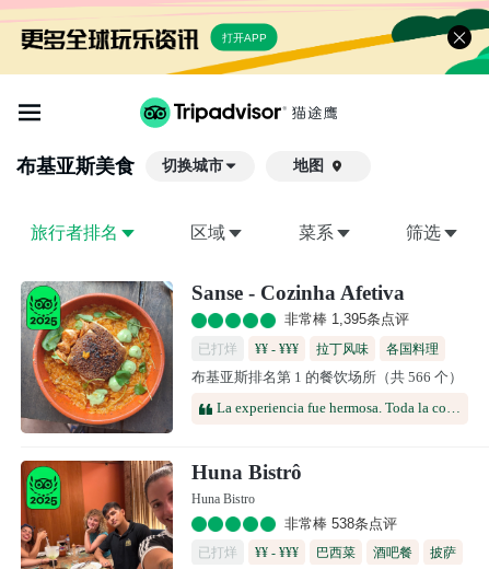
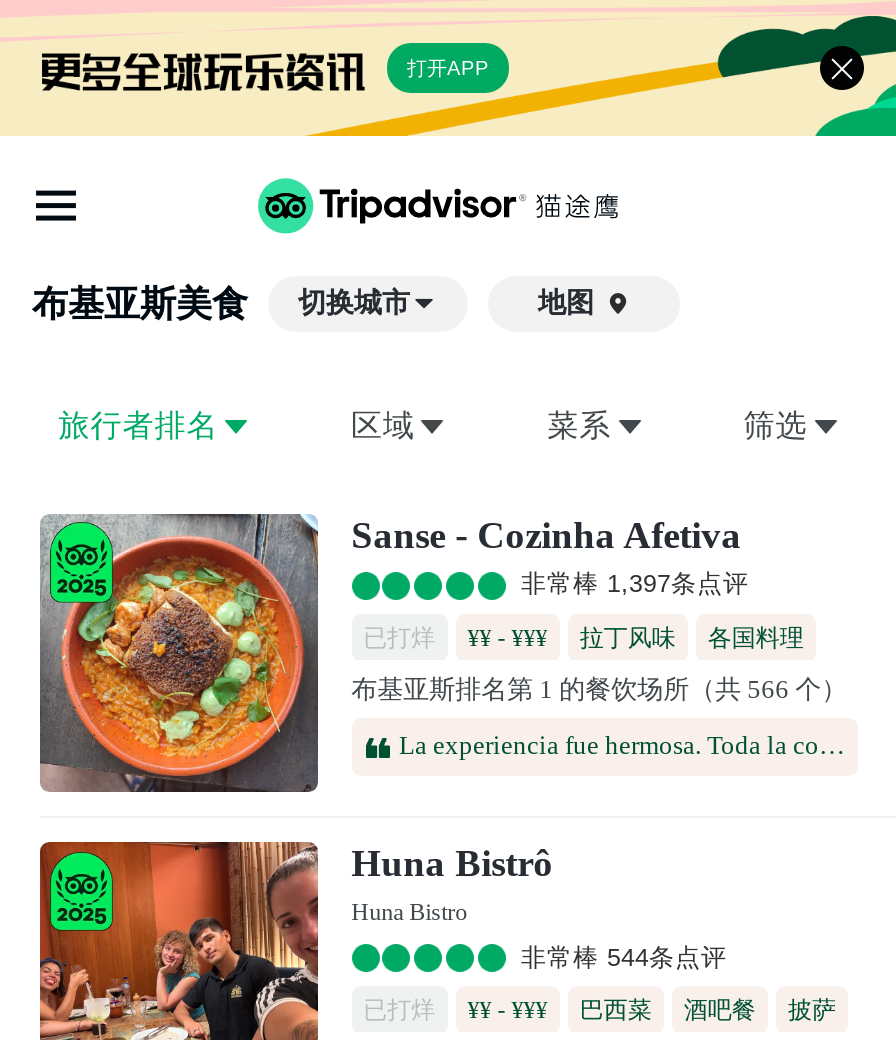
- 非常棒 1,395条点评
+ 非常棒 1,397条点评

- 非常棒 538条点评
+ 非常棒 544条点评
